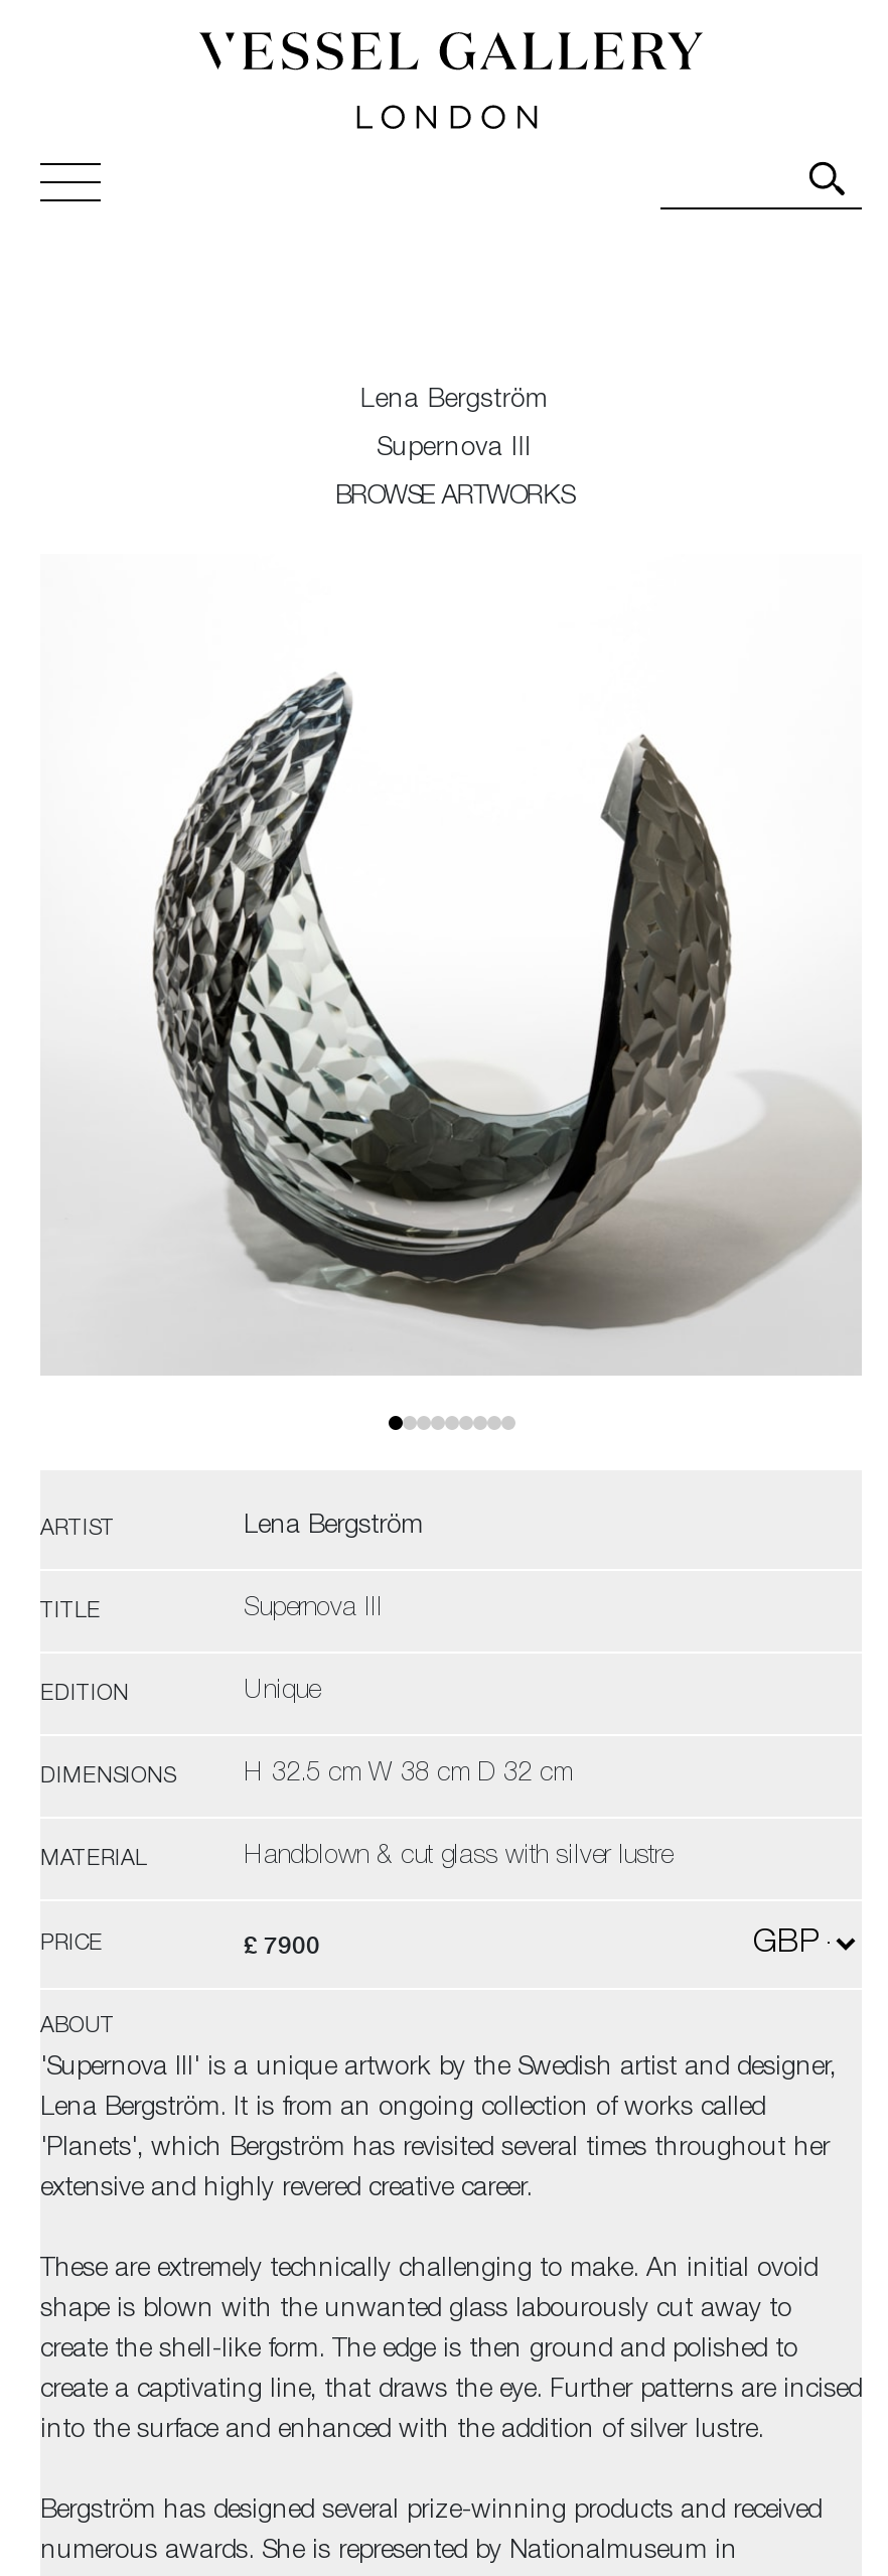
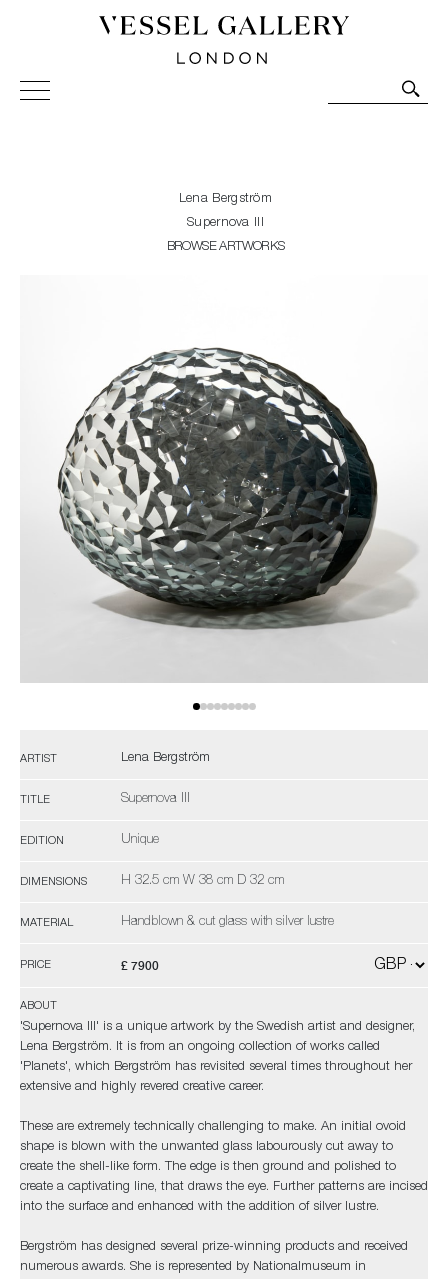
- [image]
+ [image]
